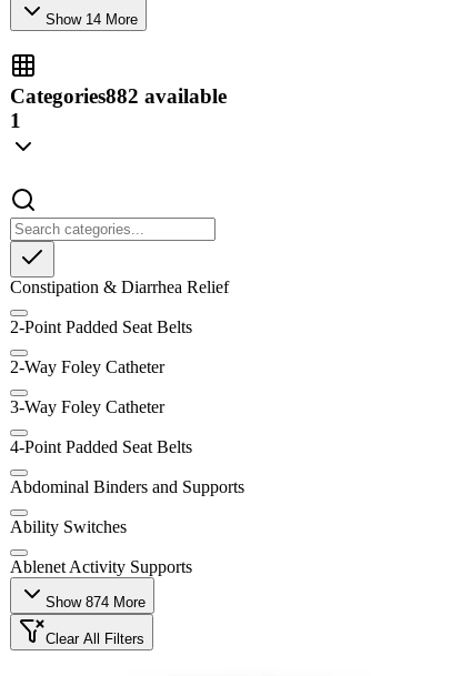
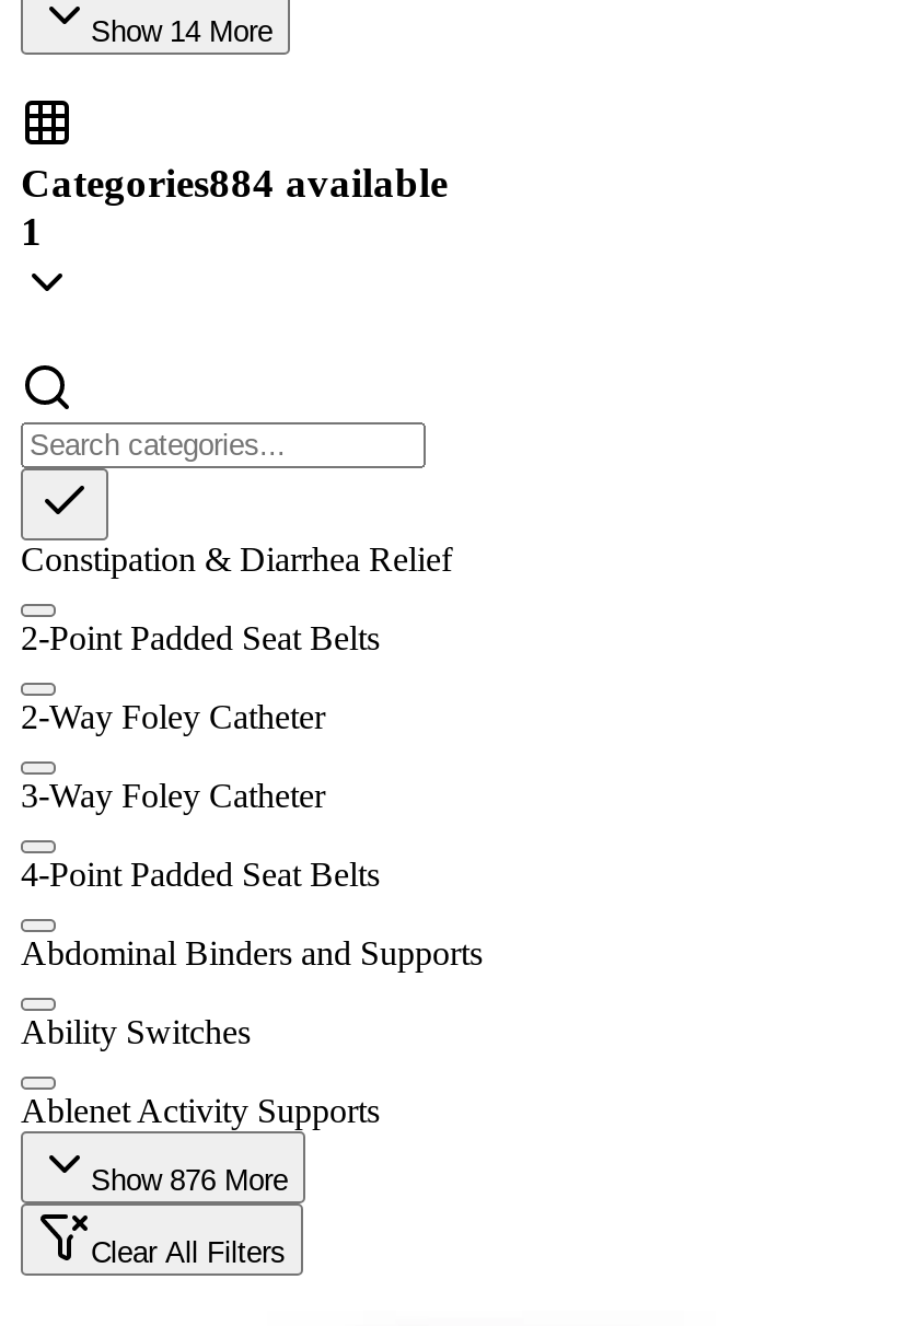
- Categories882 available
+ Categories884 available

- Show 874 More
+ Show 876 More
